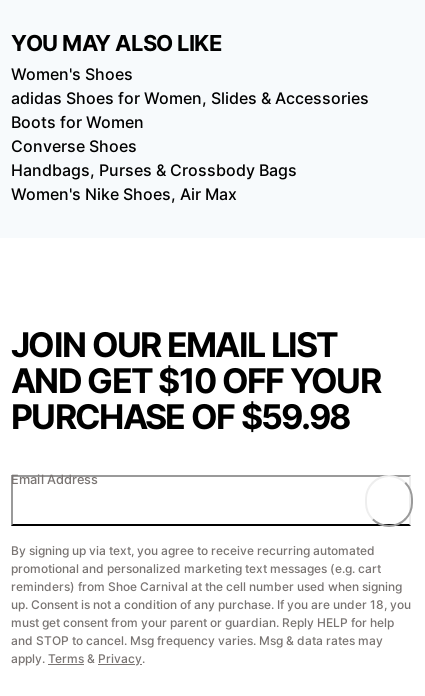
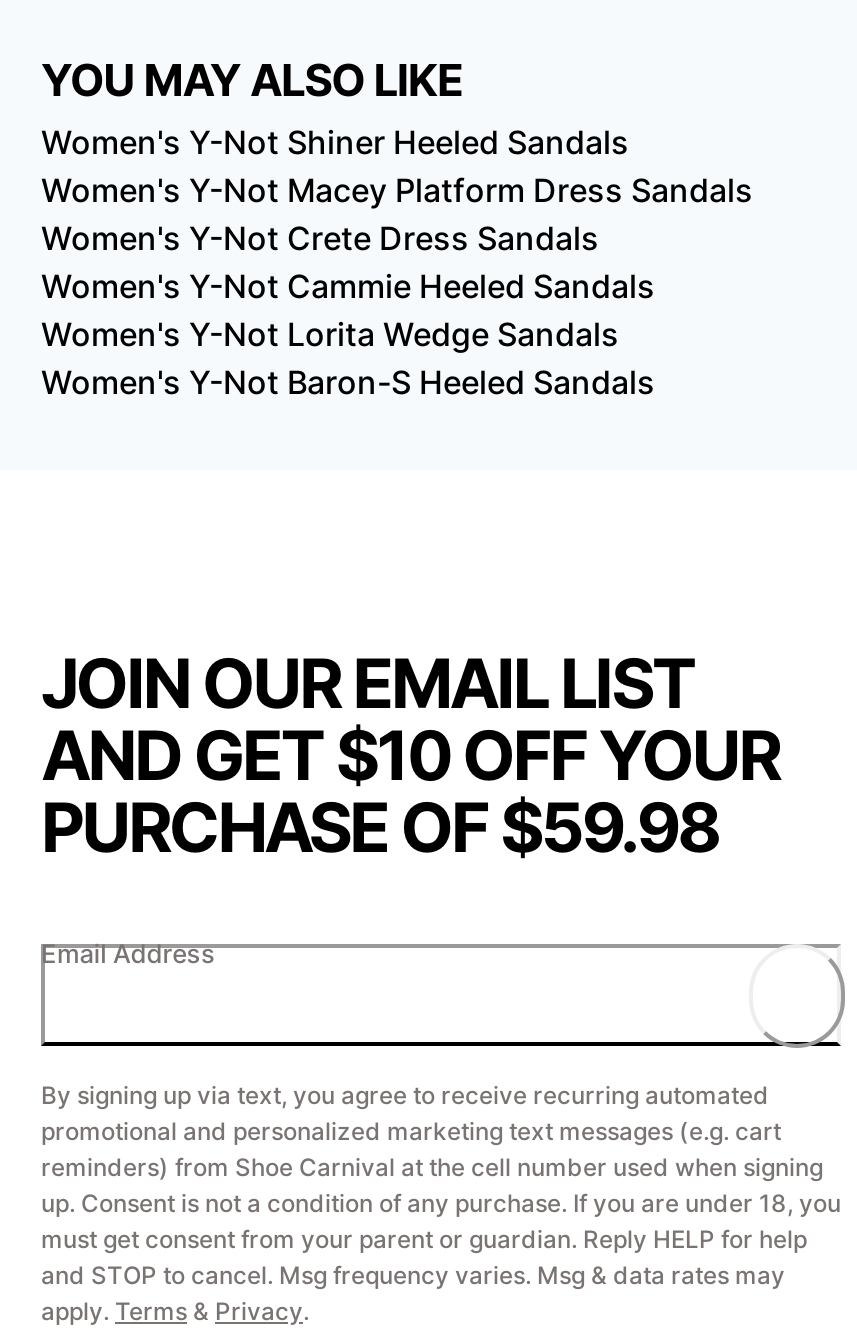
- Women's Shoes
- adidas Shoes for Women, Slides & Accessories
- Boots for Women
- Converse Shoes
- Handbags, Purses & Crossbody Bags
- Women's Nike Shoes, Air Max
+ Women's Y-Not Shiner Heeled Sandals
+ Women's Y-Not Macey Platform Dress Sandals
+ Women's Y-Not Crete Dress Sandals
+ Women's Y-Not Cammie Heeled Sandals
+ Women's Y-Not Lorita Wedge Sandals
+ Women's Y-Not Baron-S Heeled Sandals
